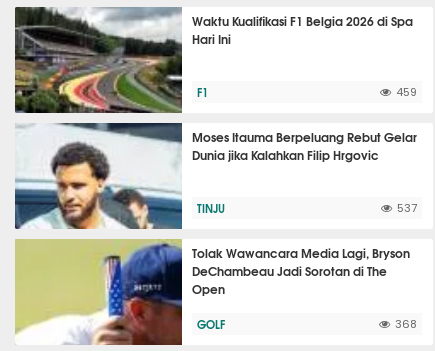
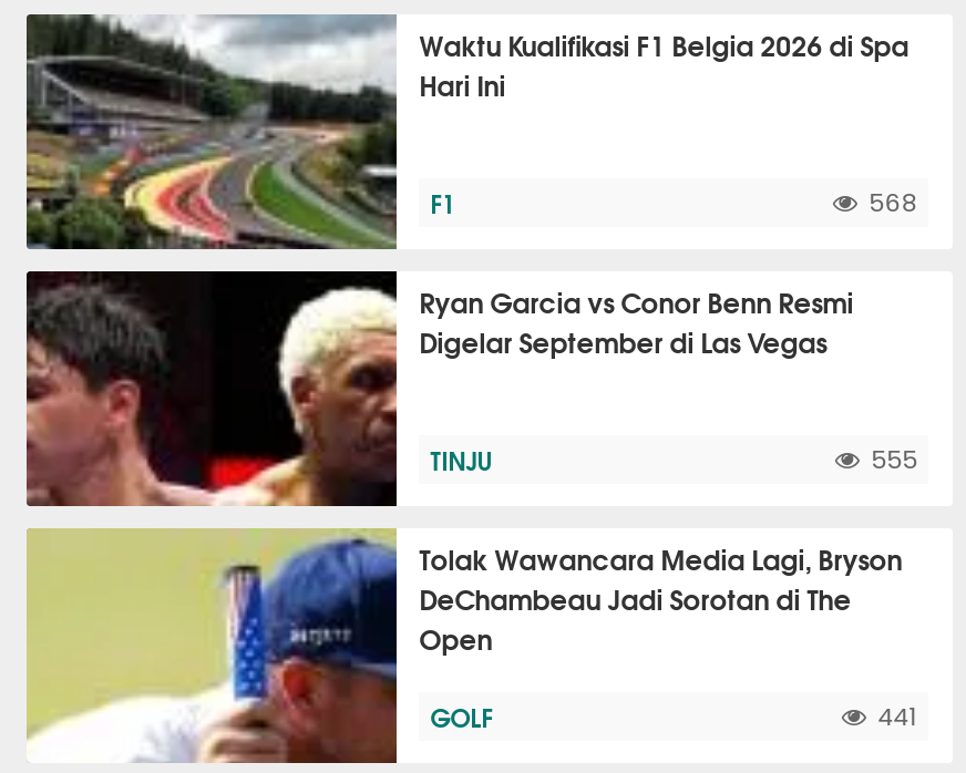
- 459
+ 568

- [image]
- Moses Itauma Berpeluang Rebut Gelar
- Dunia jika Kalahkan Filip Hrgovic
+ [image]
+ Ryan Garcia vs Conor Benn Resmi
+ Digelar September di Las Vegas

- 537
+ 555

- 368
+ 441
